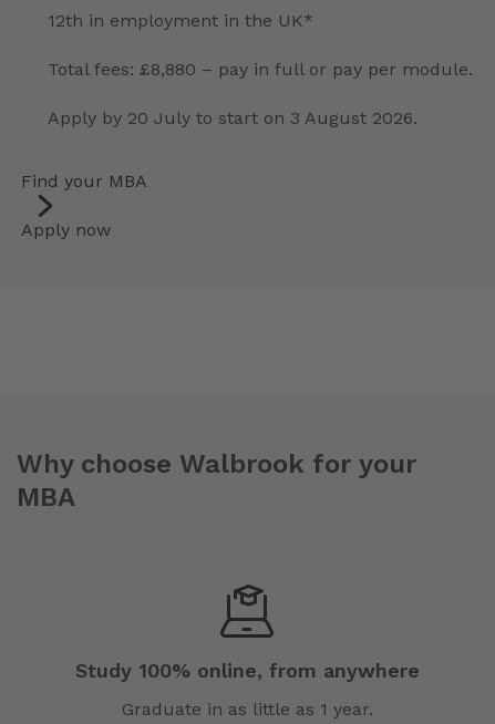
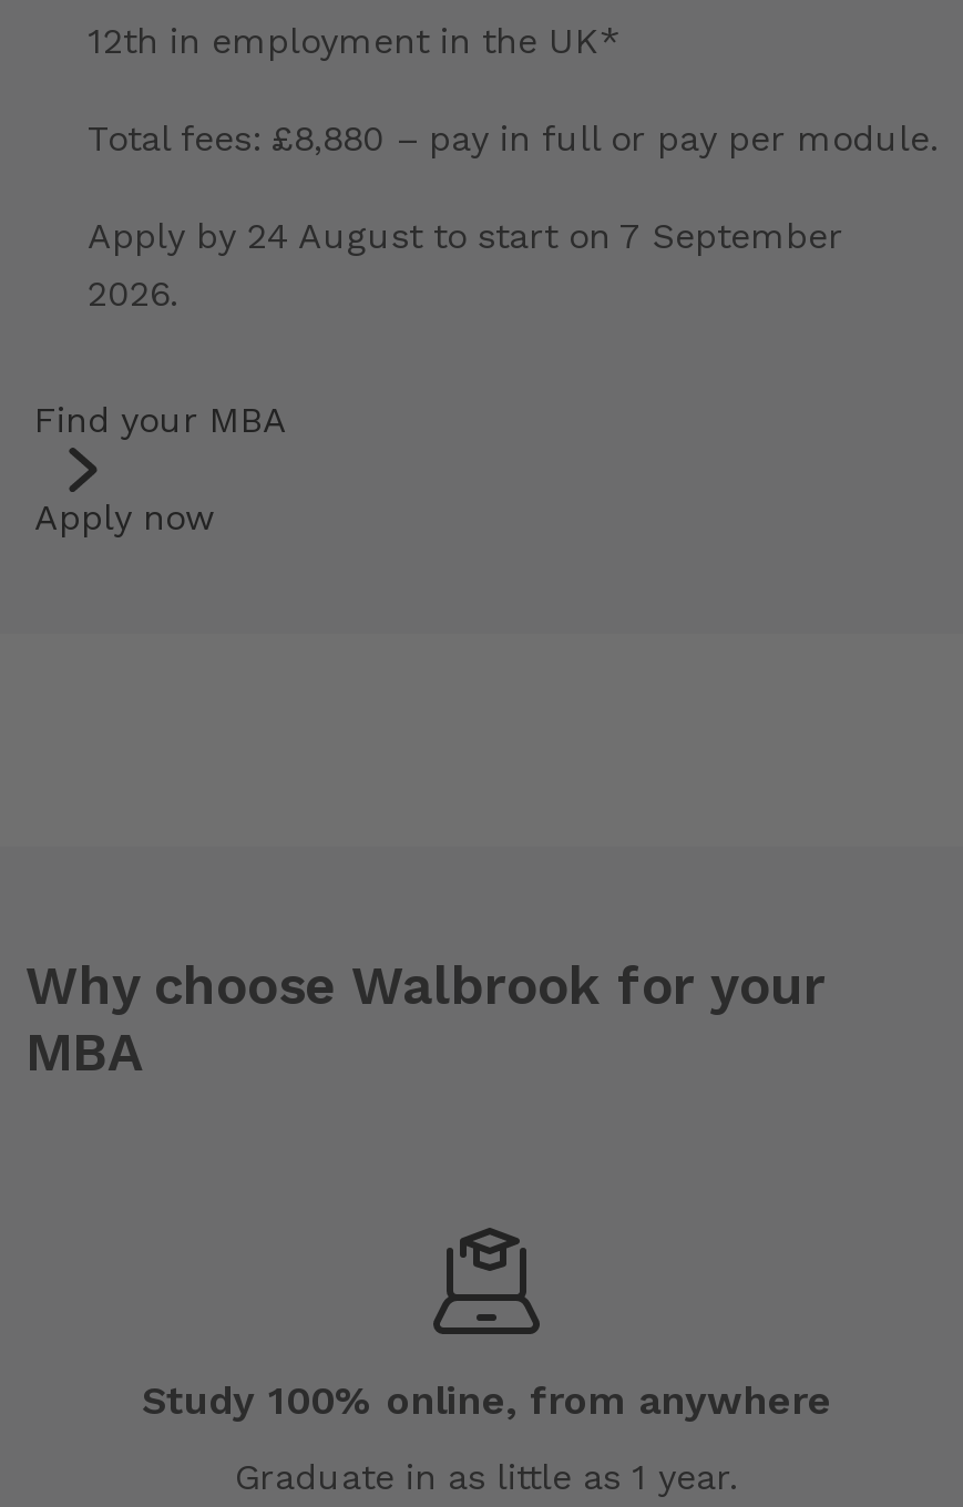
- Apply by 20 July to start on 3 August 2026.
+ Apply by 24 August to start on 7 September
+ 2026.
